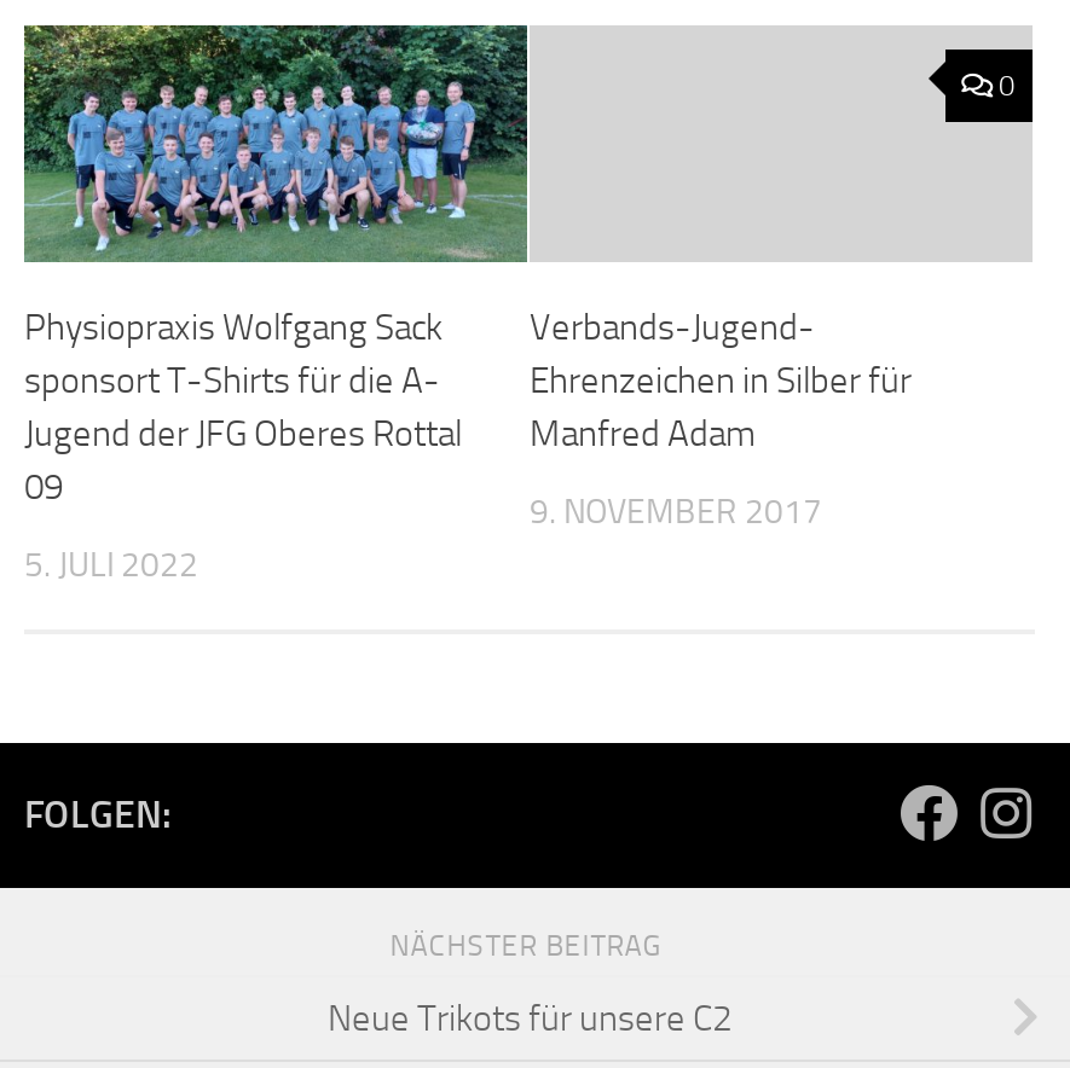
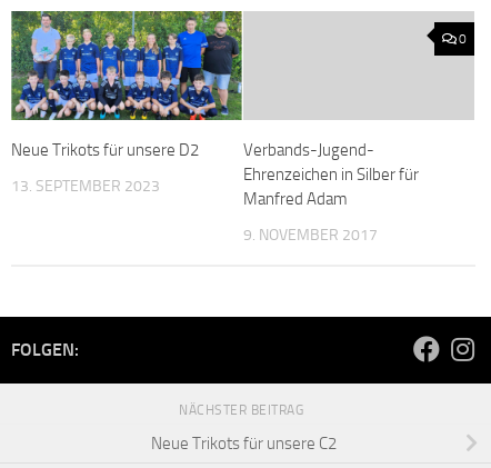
- [image]
- Physiopraxis Wolfgang Sack
- sponsort T-Shirts für die A-
- Jugend der JFG Oberes Rottal
- 09
+ [image]
+ Neue Trikots für unsere D2

- 5. JULI 2022
+ 13. SEPTEMBER 2023
